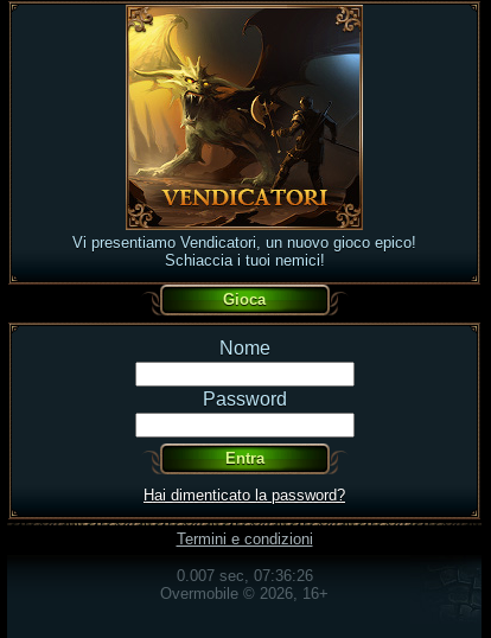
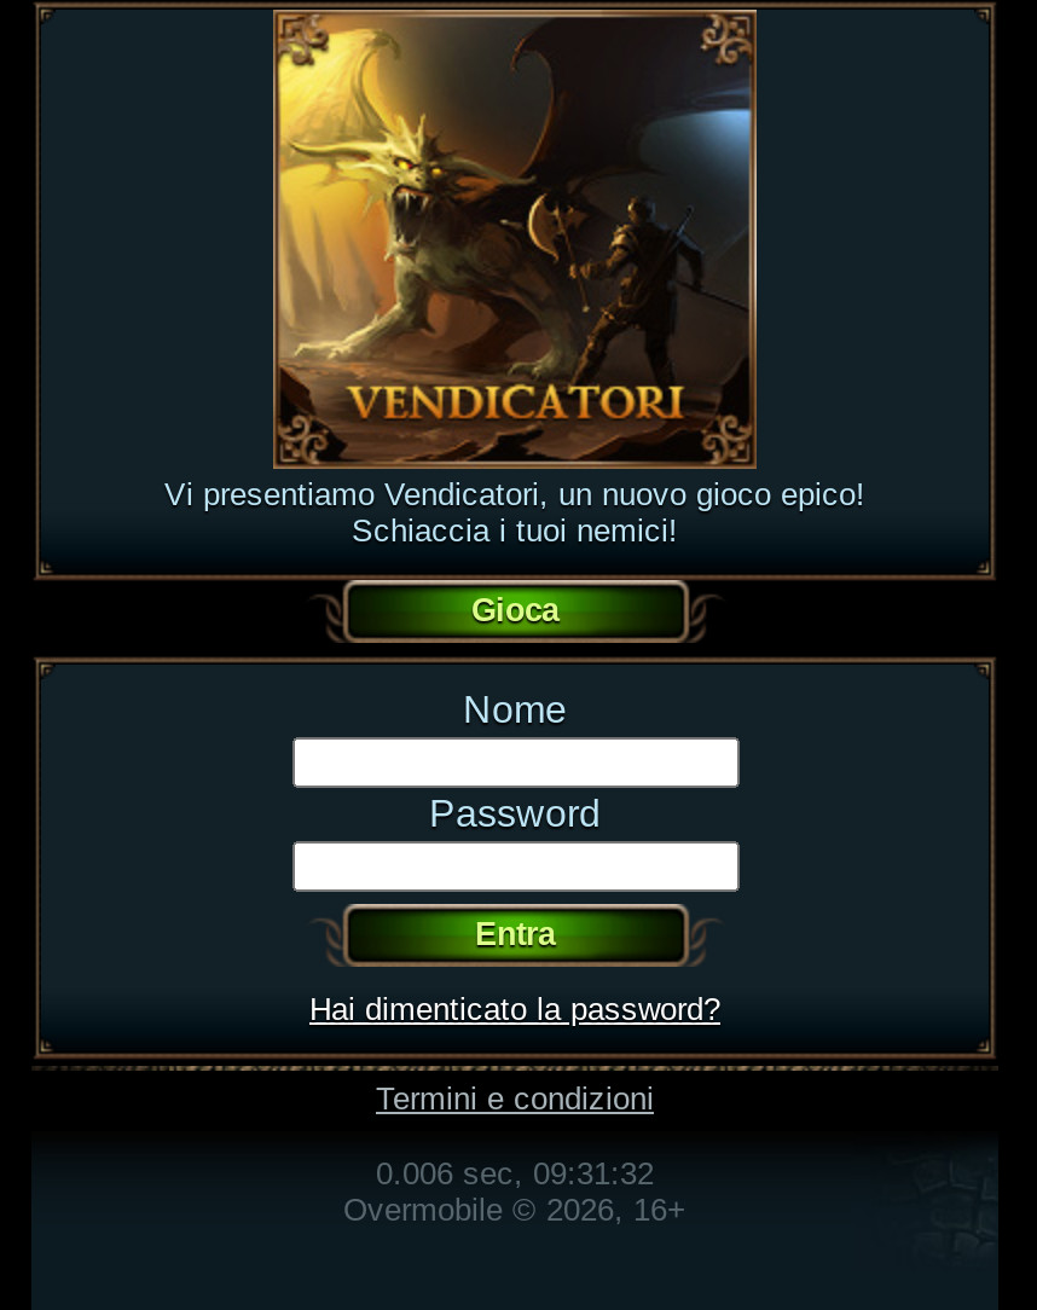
- 0.007 sec, 07:36:26
+ 0.006 sec, 09:31:32
